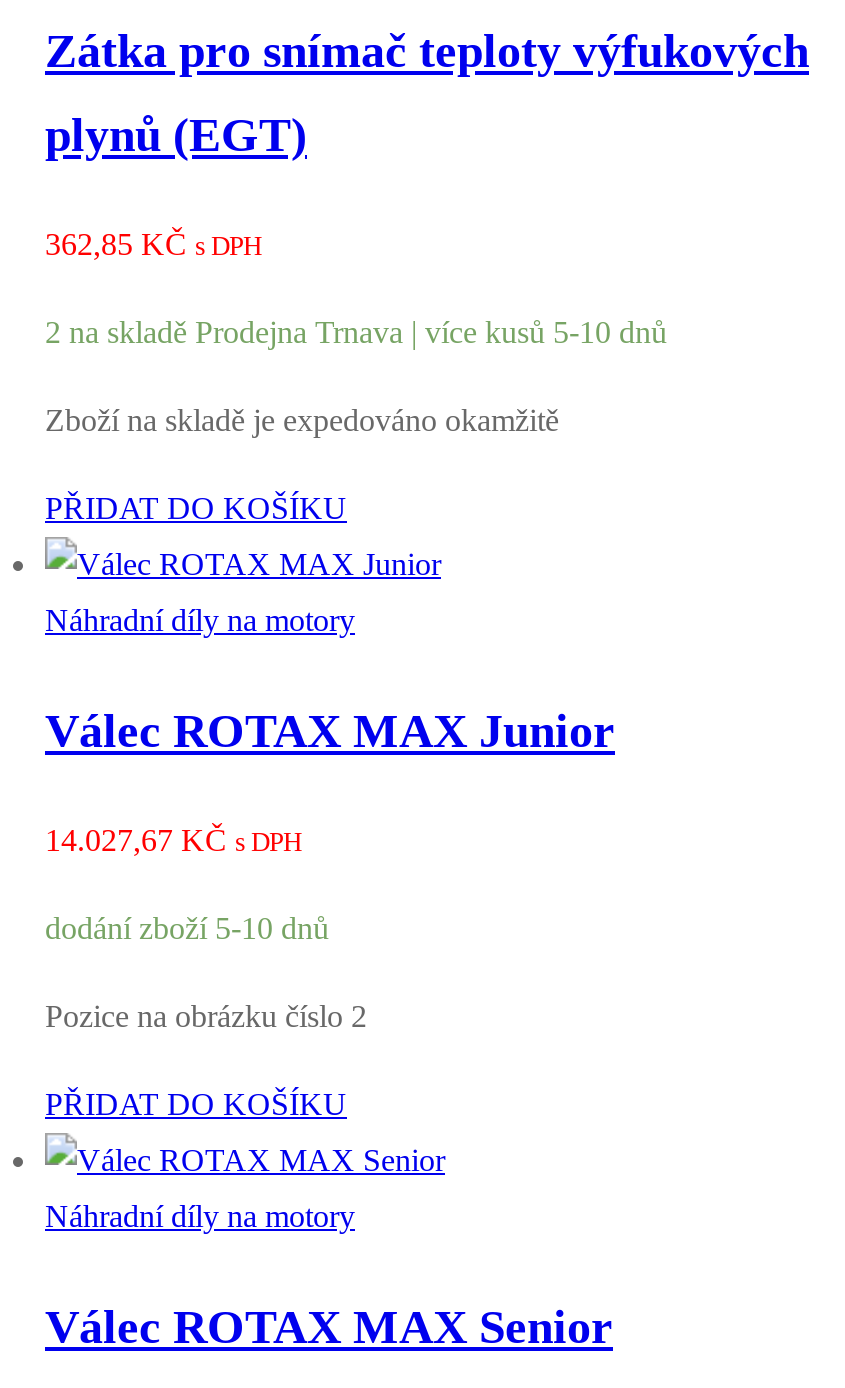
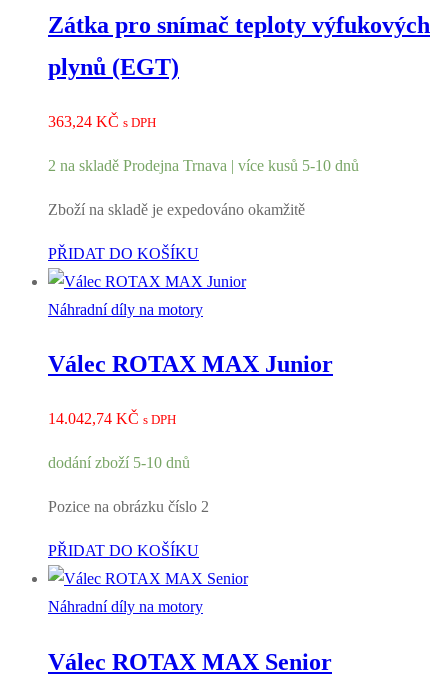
- 362,85 KČ s DPH
+ 363,24 KČ s DPH

- 14.027,67 KČ s DPH
+ 14.042,74 KČ s DPH
